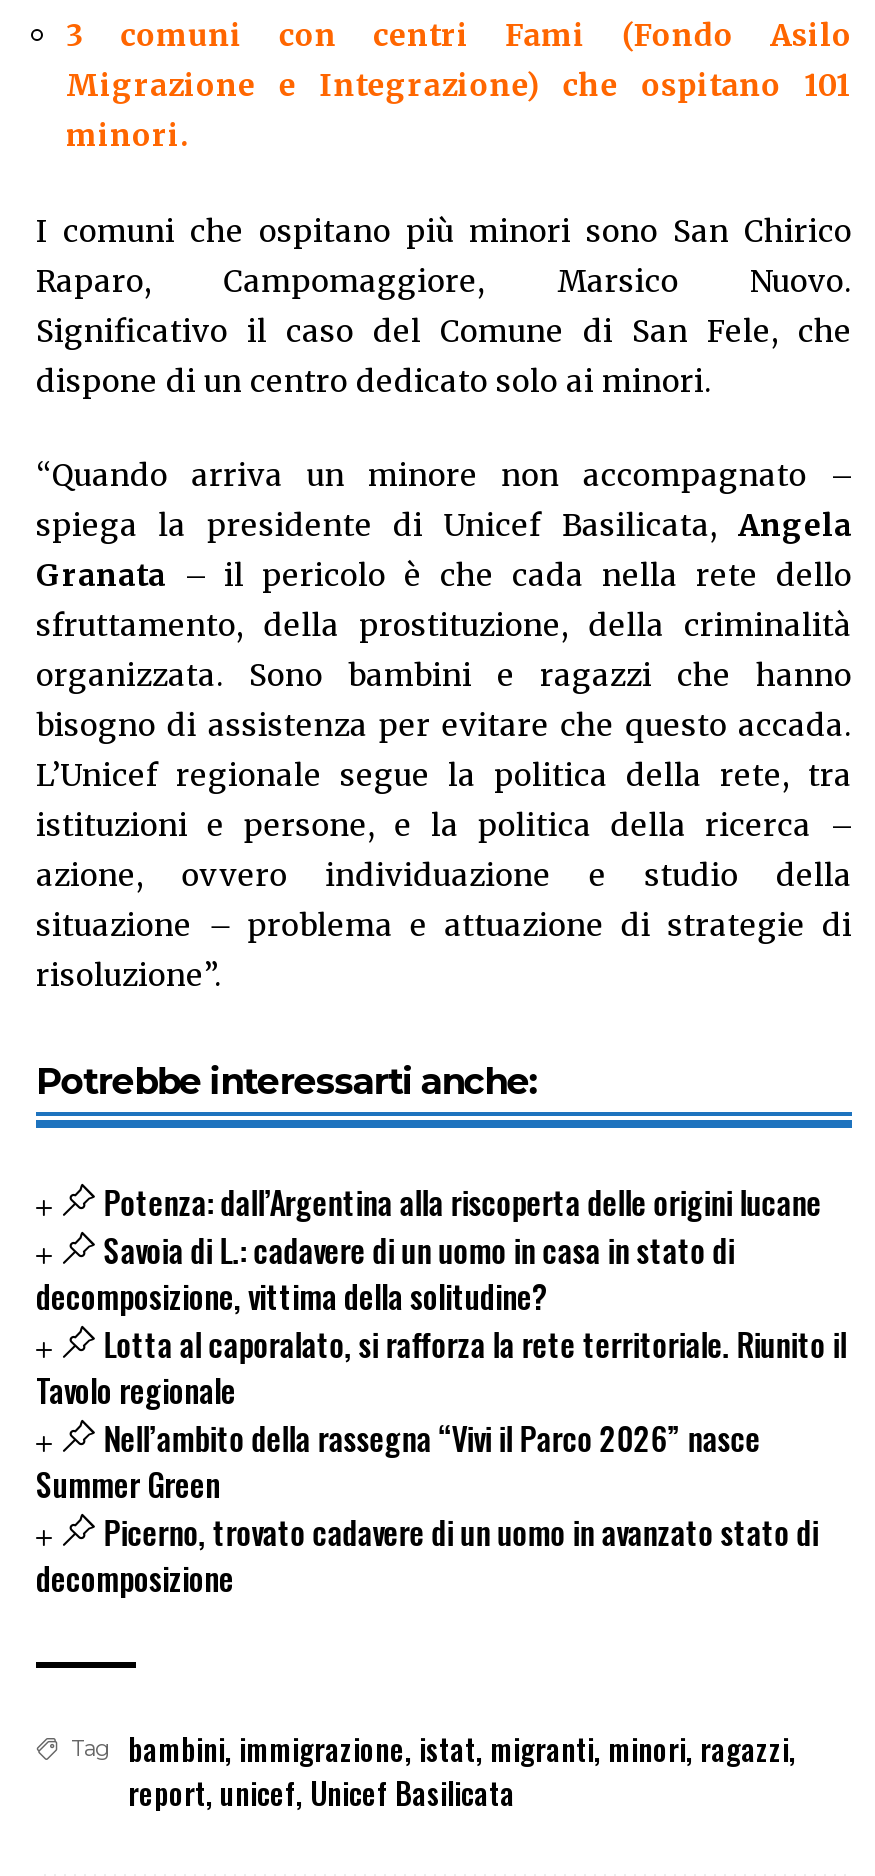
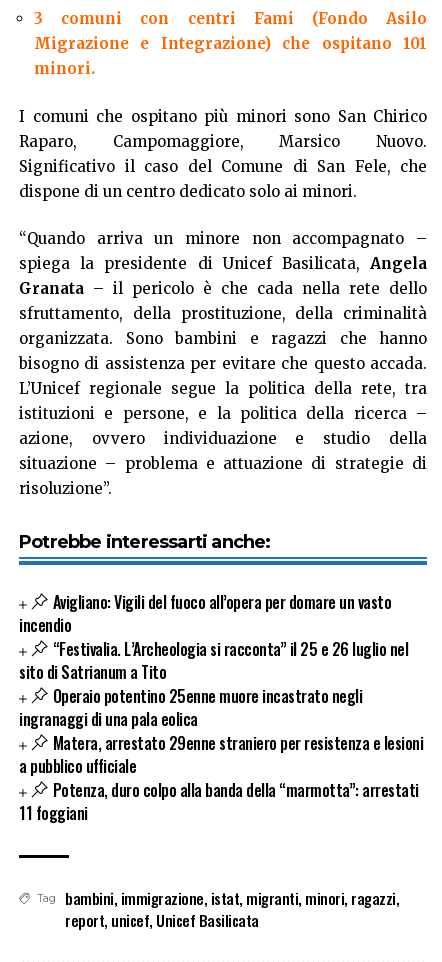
- Potenza: dall’Argentina alla riscoperta delle origini lucane
- Savoia di L.: cadavere di un uomo in casa in stato di
- decomposizione, vittima della solitudine?
- Lotta al caporalato, si rafforza la rete territoriale. Riunito il
- Tavolo regionale
- Nell’ambito della rassegna “Vivi il Parco 2026” nasce
- Summer Green
- Picerno, trovato cadavere di un uomo in avanzato stato di
- decomposizione
+ Avigliano: Vigili del fuoco all’opera per domare un vasto
+ incendio
+ “Festivalia. L’Archeologia si racconta” il 25 e 26 luglio nel
+ sito di Satrianum a Tito
+ Operaio potentino 25enne muore incastrato negli
+ ingranaggi di una pala eolica
+ Matera, arrestato 29enne straniero per resistenza e lesioni
+ a pubblico ufficiale
+ Potenza, duro colpo alla banda della “marmotta”: arrestati
+ 11 foggiani
